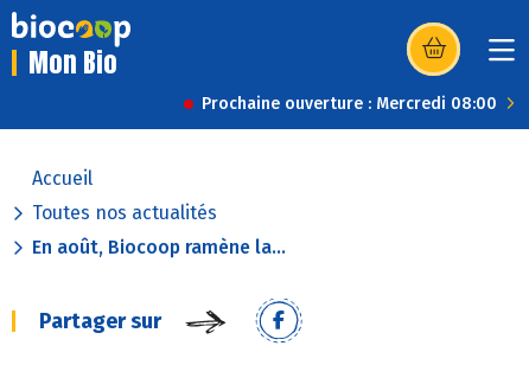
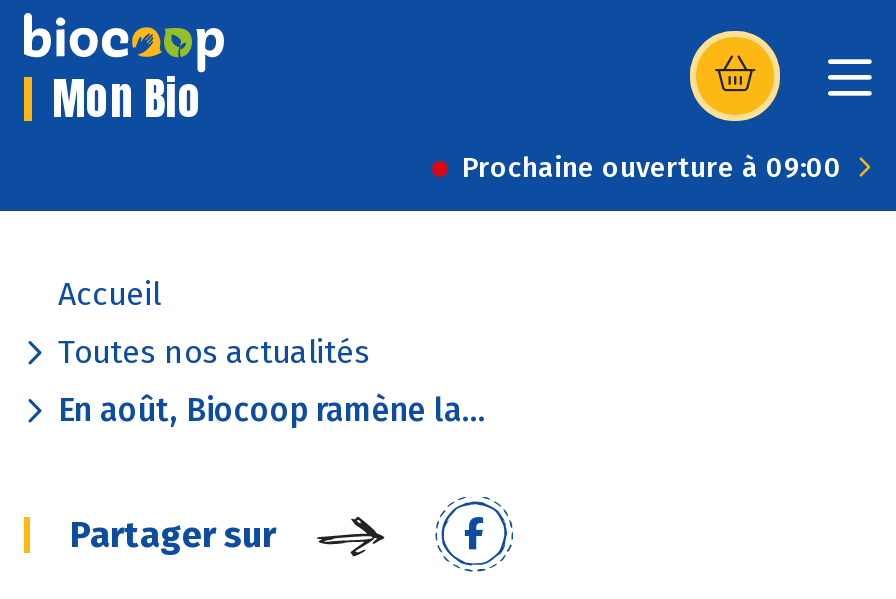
- Prochaine ouverture : Mercredi 08:00
+ Prochaine ouverture à 09:00
